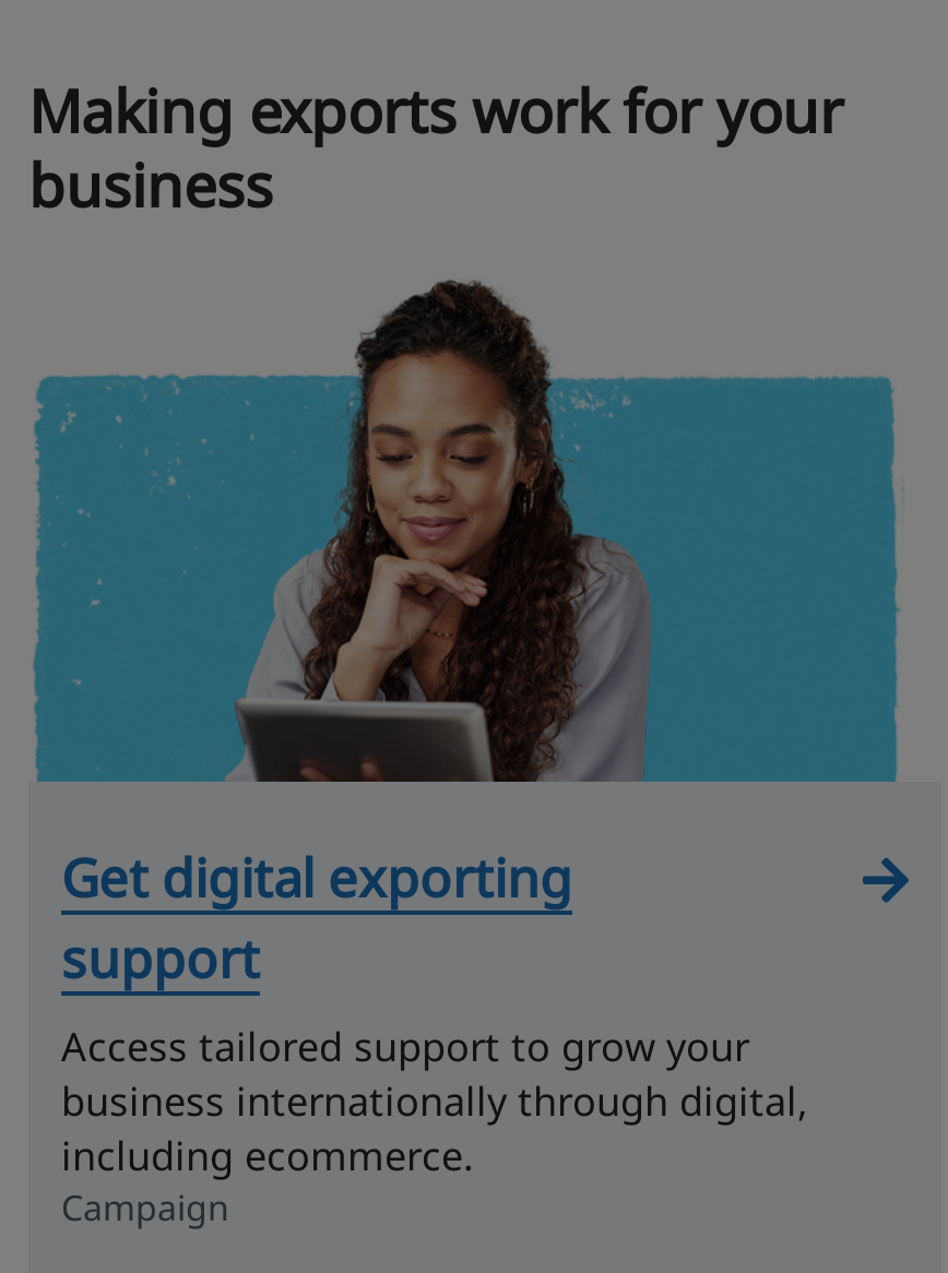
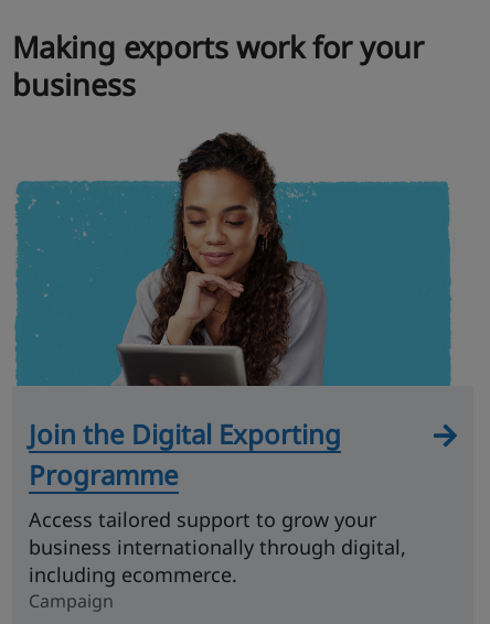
- Get digital exporting
- support
+ Join the Digital Exporting
+ Programme
